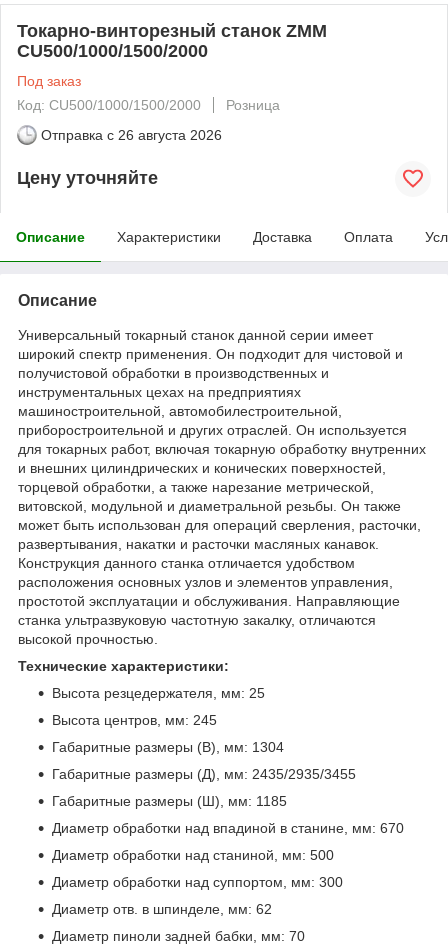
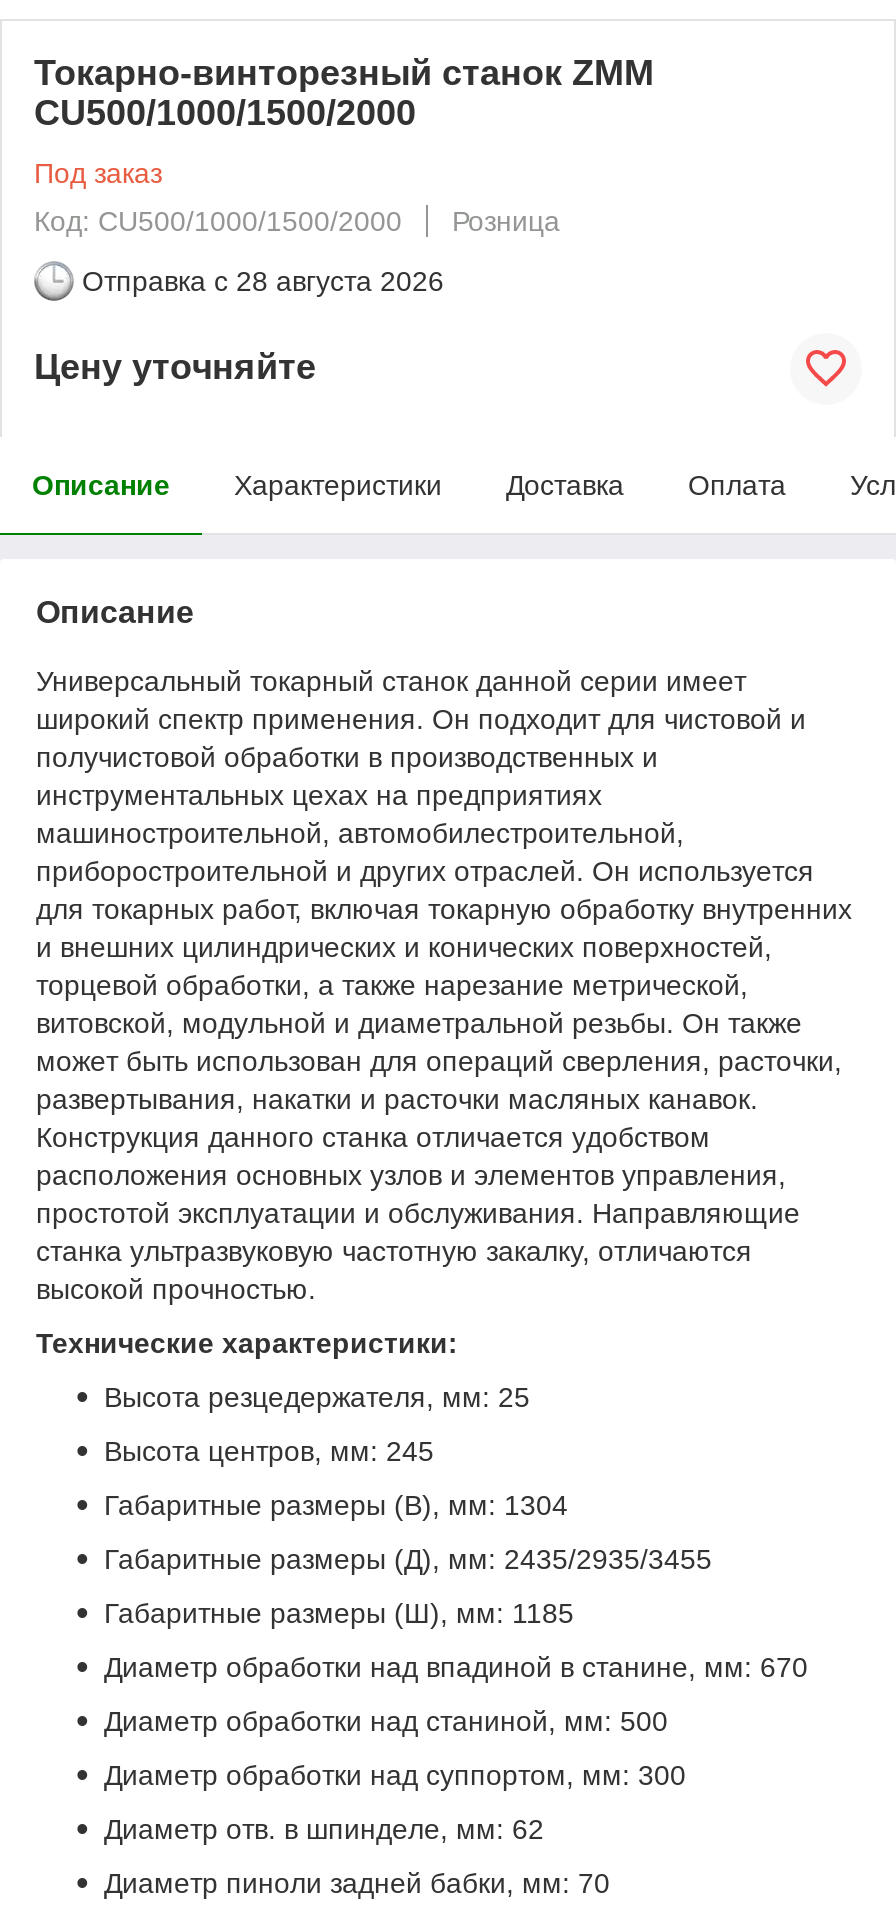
- Отправка с 26 августа 2026
+ Отправка с 28 августа 2026
